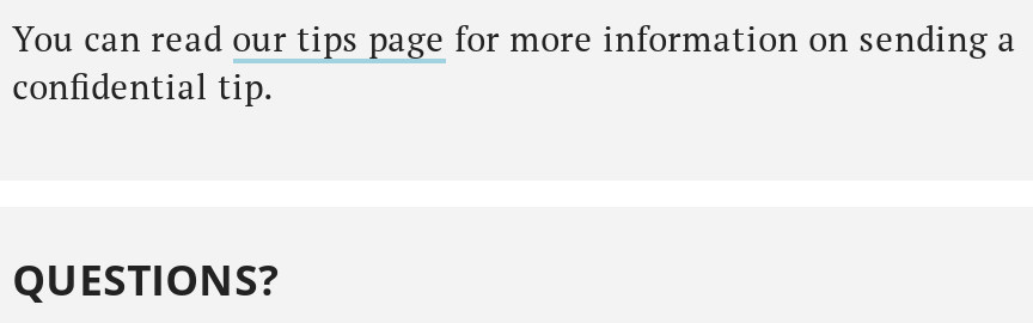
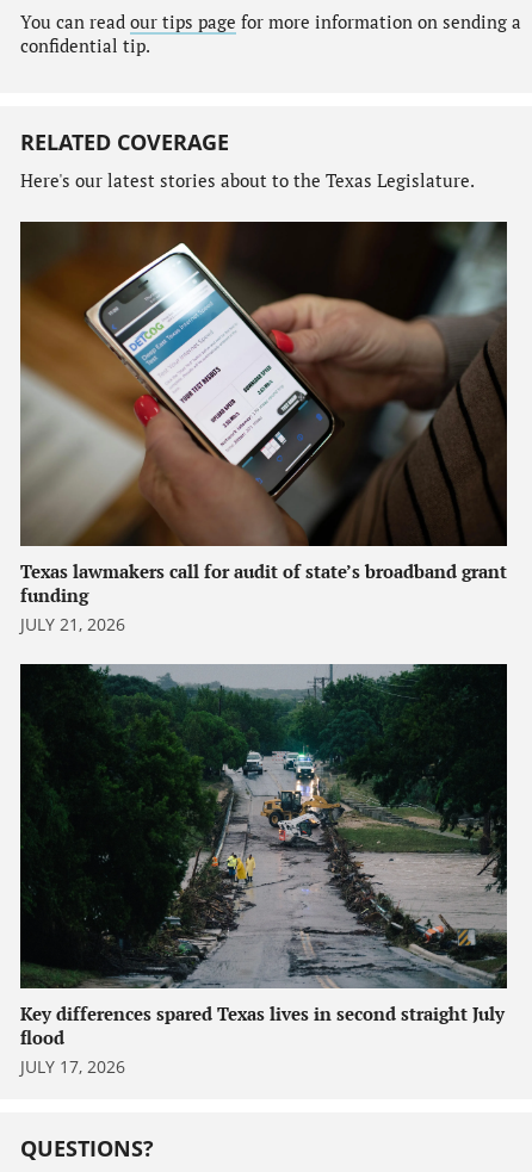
+ [image]
+ Texas lawmakers call for audit of state’s broadband grant
+ funding
+ JULY 21, 2026

+ [image]
+ Key differences spared Texas lives in second straight July
+ flood
+ JULY 17, 2026

+ RELATED COVERAGE
+ Here's our latest stories about to the Texas Legislature.
